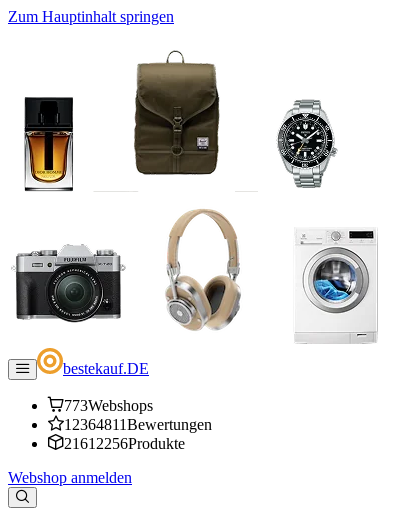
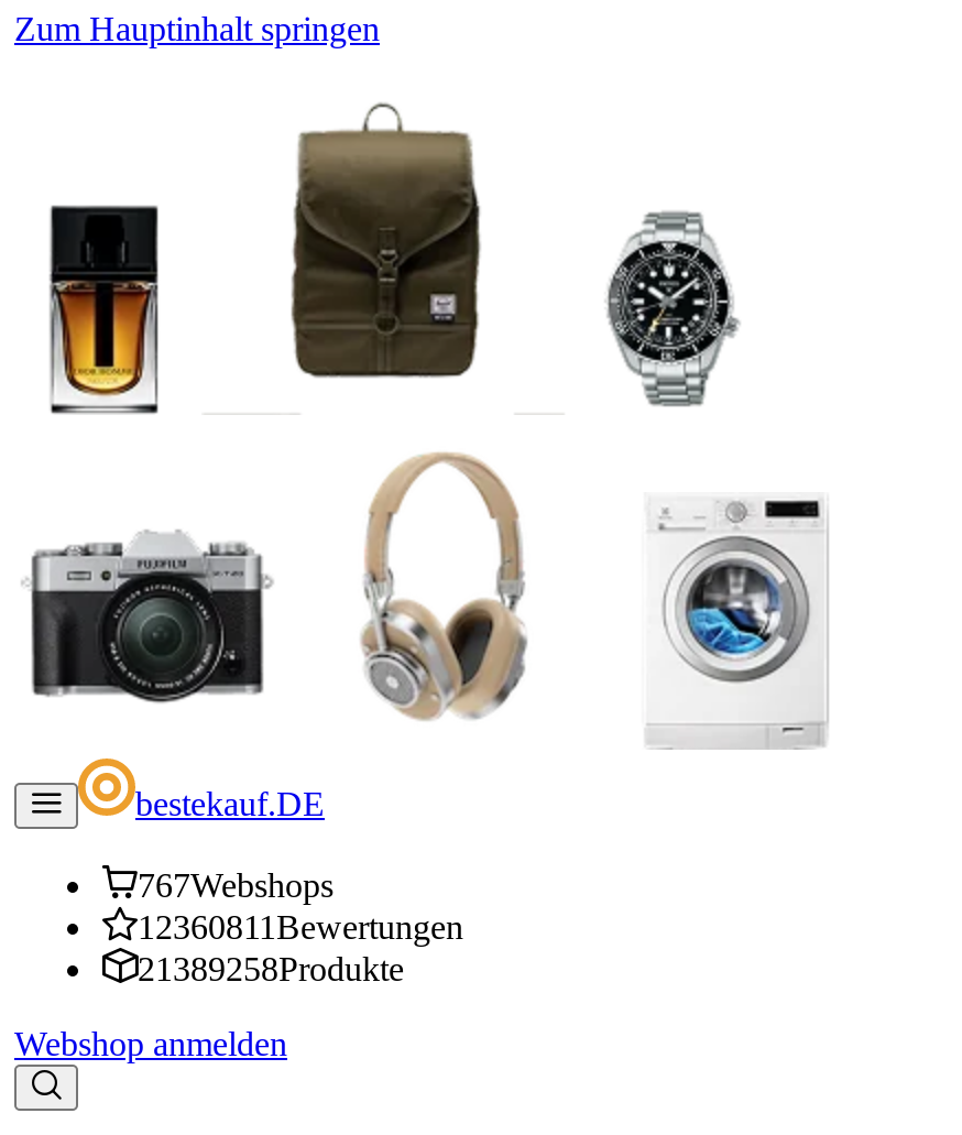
- 773Webshops
+ 767Webshops

- 12364811 Bewertungen
+ 12360811 Bewertungen

- 21612256Produkte
+ 21389258Produkte
